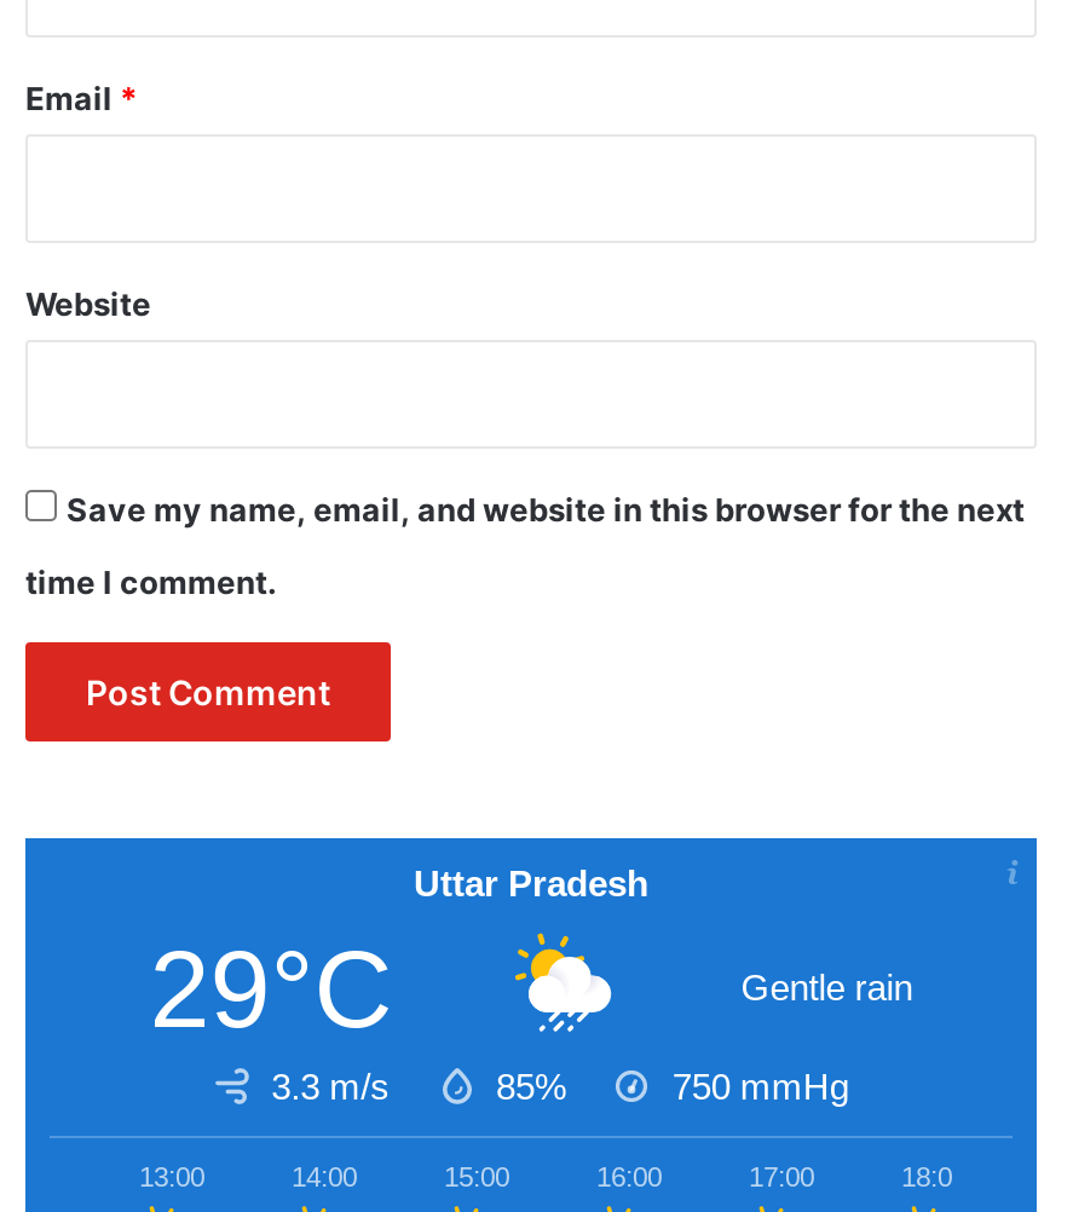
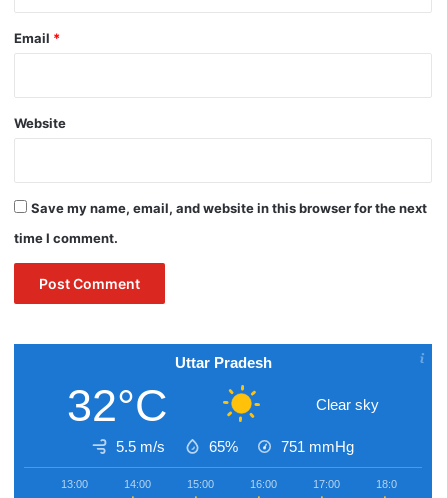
- [image]
- 29°C
- Gentle rain
+ [image]
+ 32°C
+ Clear sky

- 3.3 m/s
- 85%
- 750 mmHg
+ 5.5 m/s
+ 65%
+ 751 mmHg
